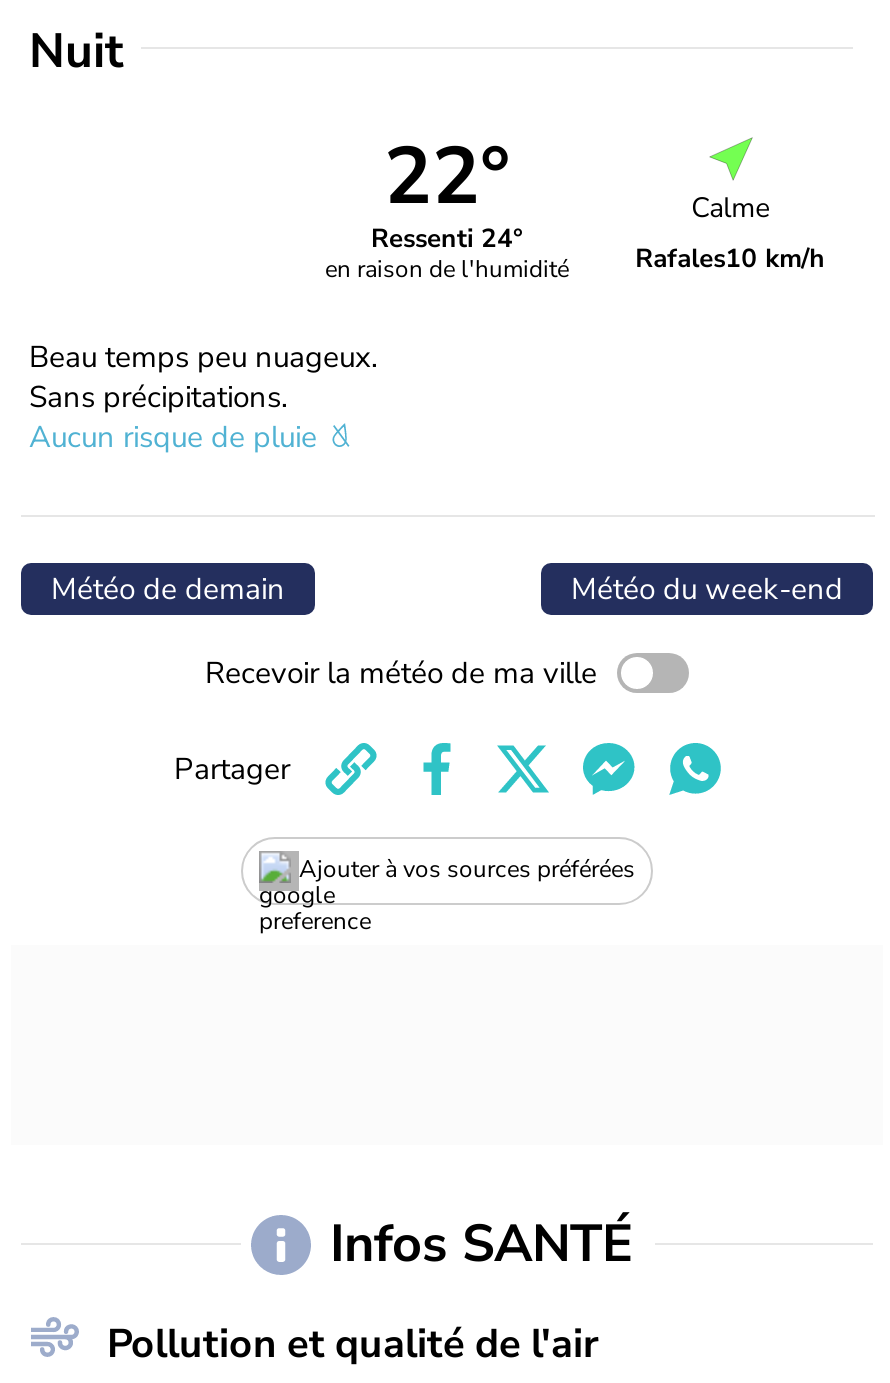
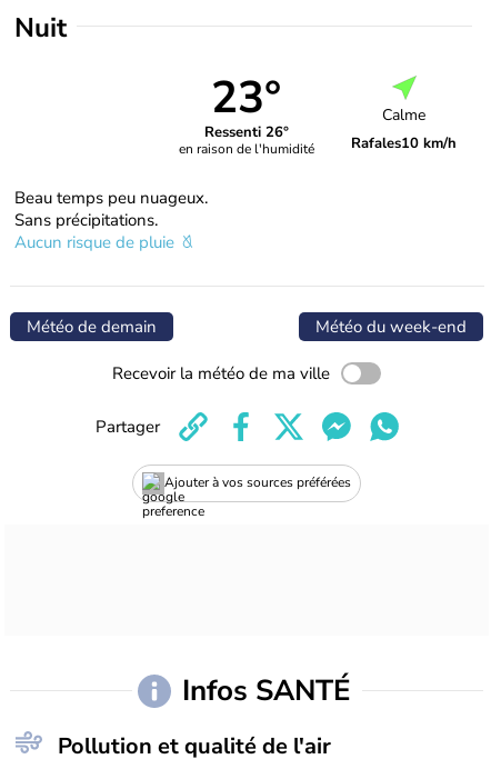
- 22°
+ 23°

- Ressenti 24°
+ Ressenti 26°
